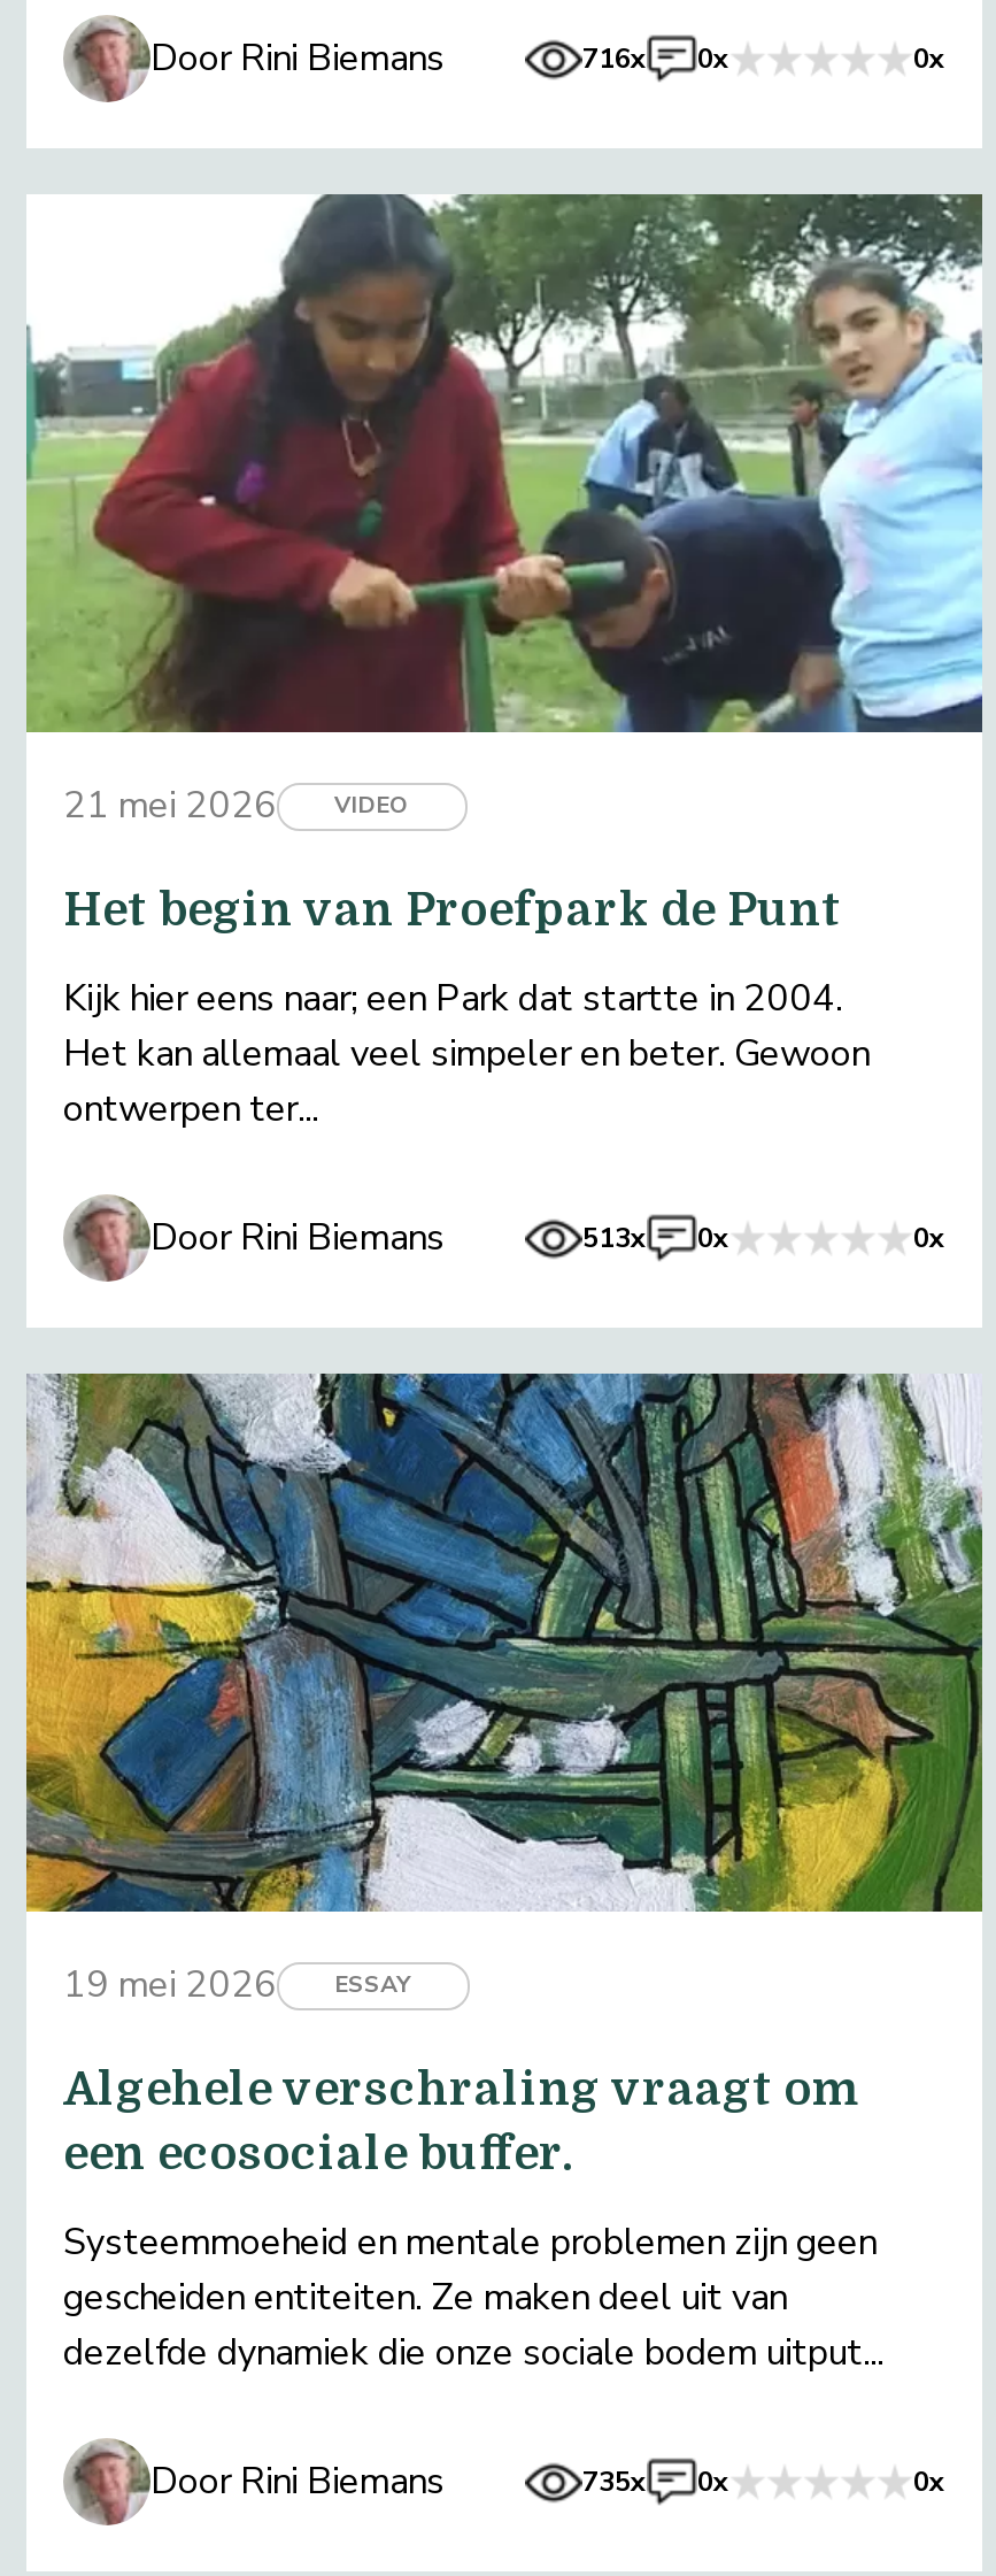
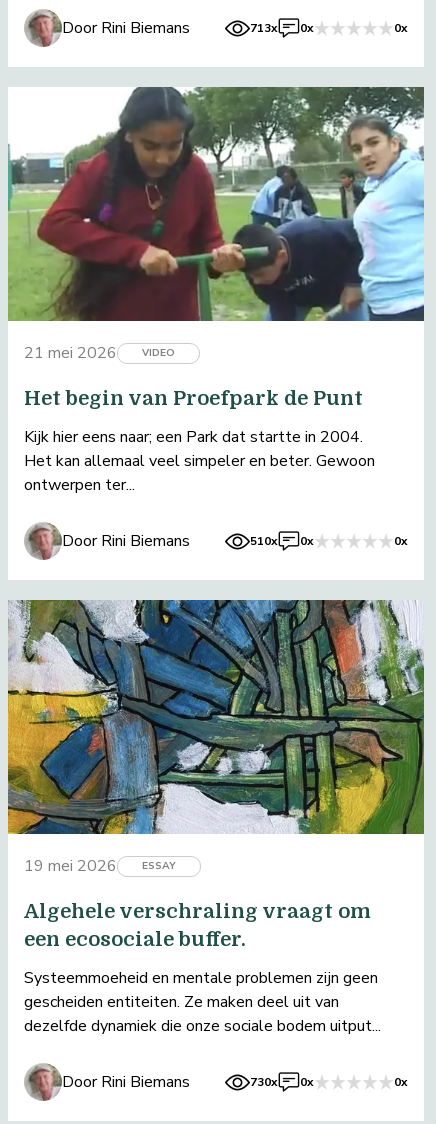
- 716x
+ 713x

- 513x
+ 510x

- 735x
+ 730x
